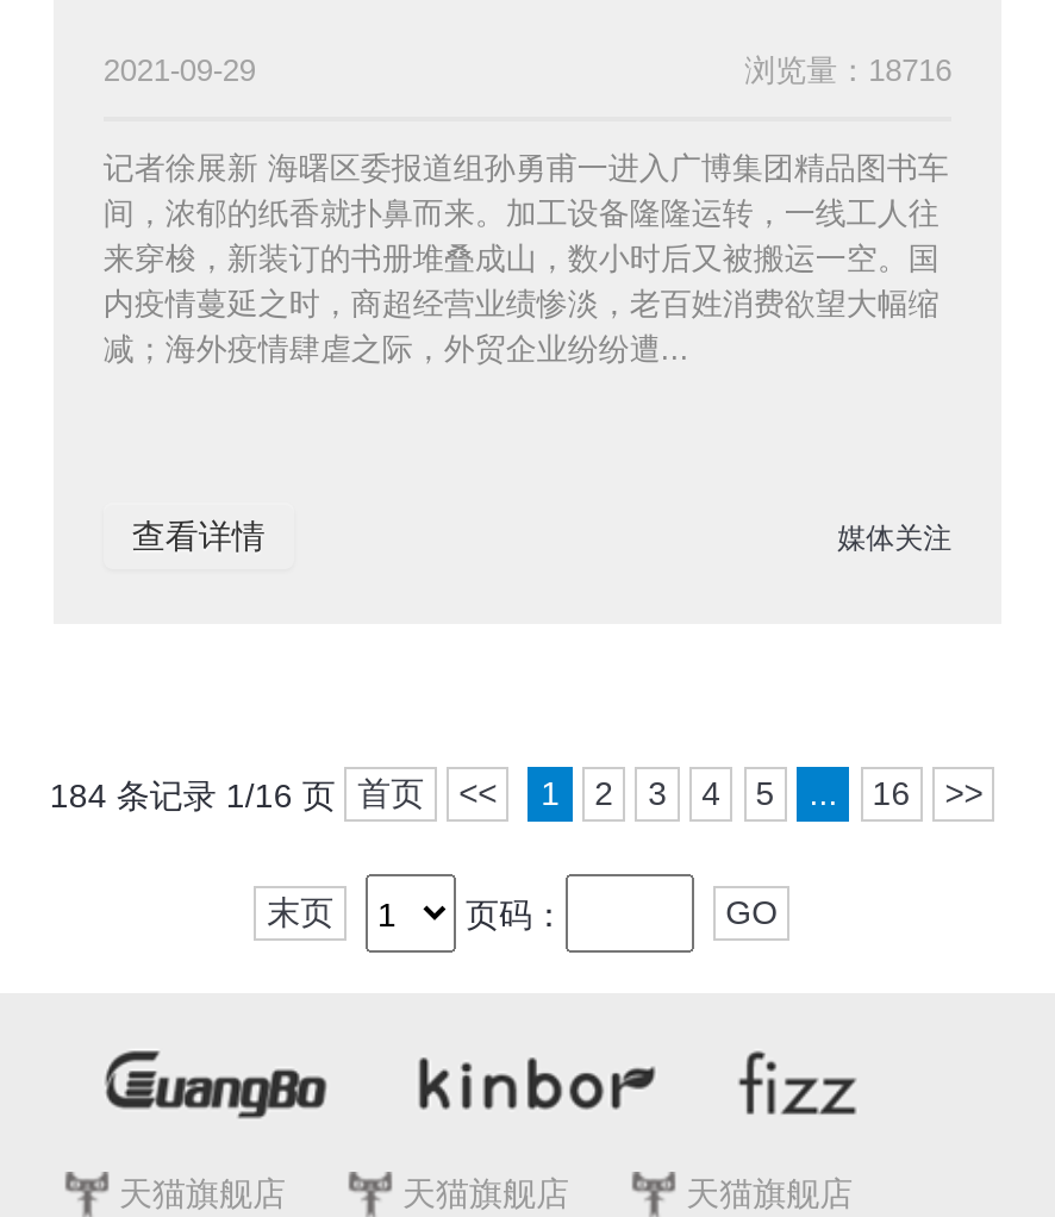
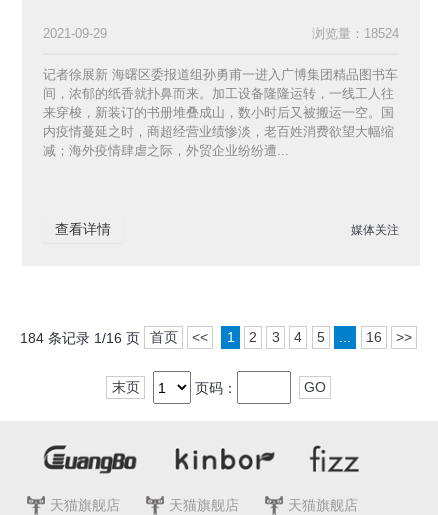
- 浏览量：18716
+ 浏览量：18524
